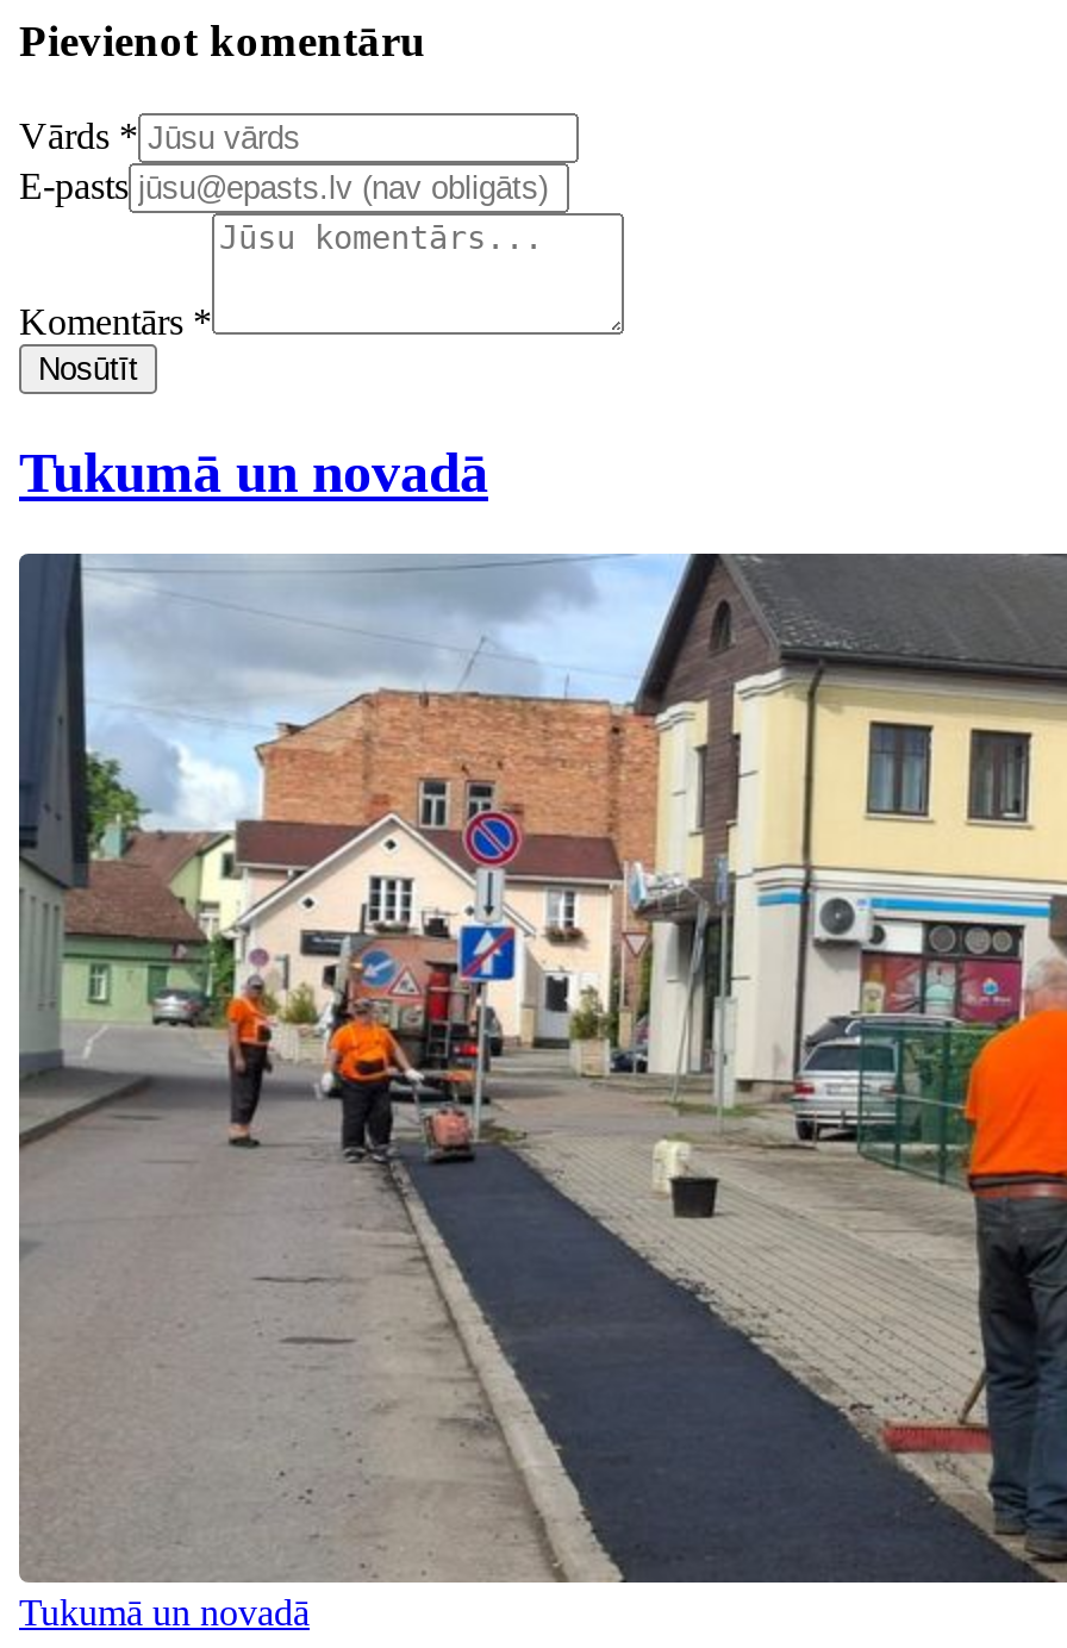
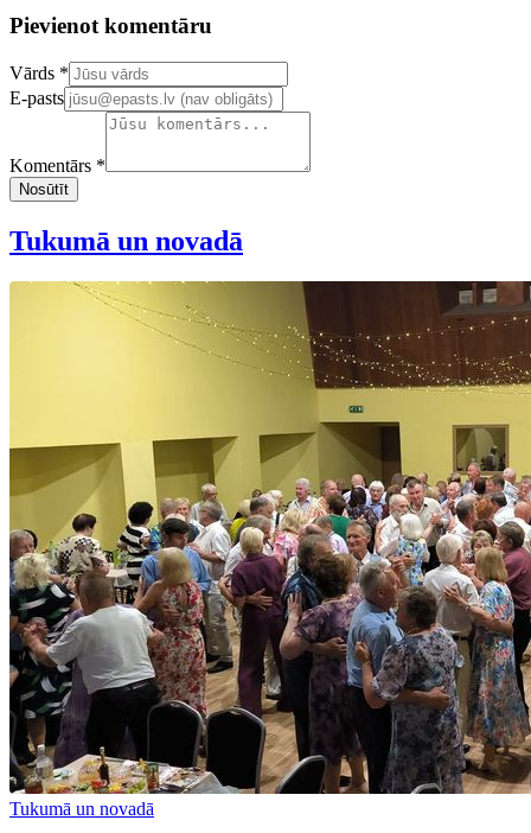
- [image]
+ [image]
